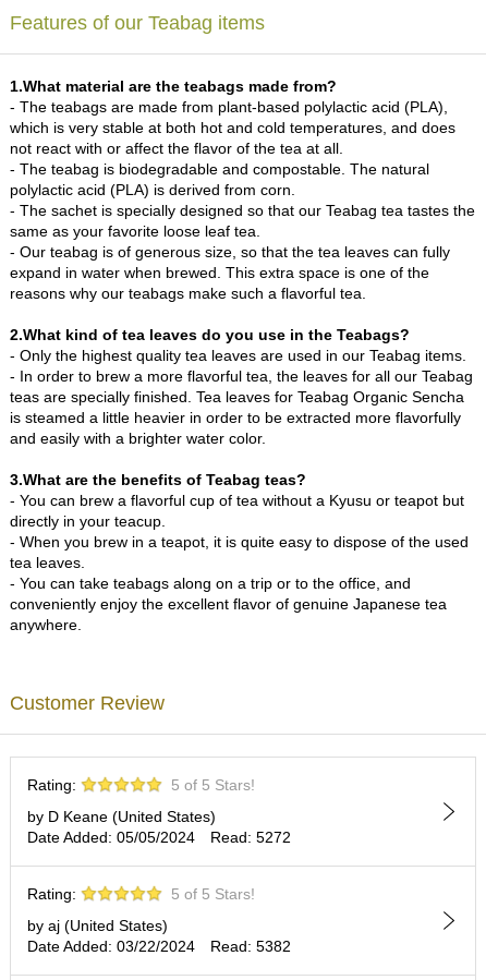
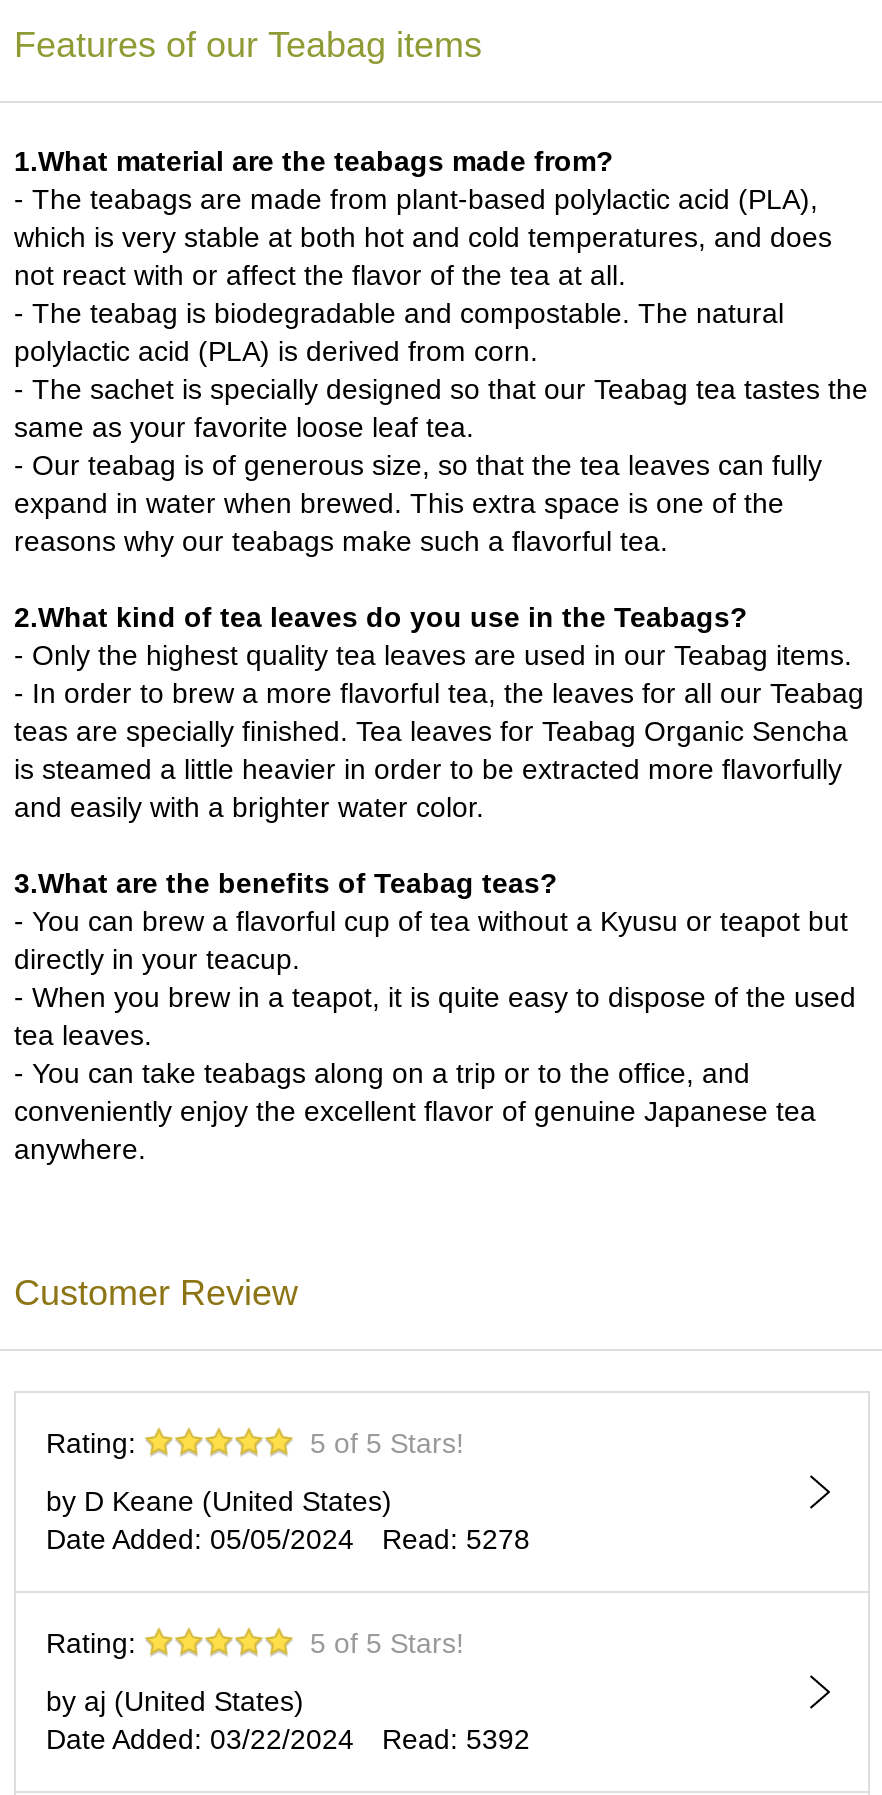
- Read: 5272
+ Read: 5278

- Read: 5382
+ Read: 5392
